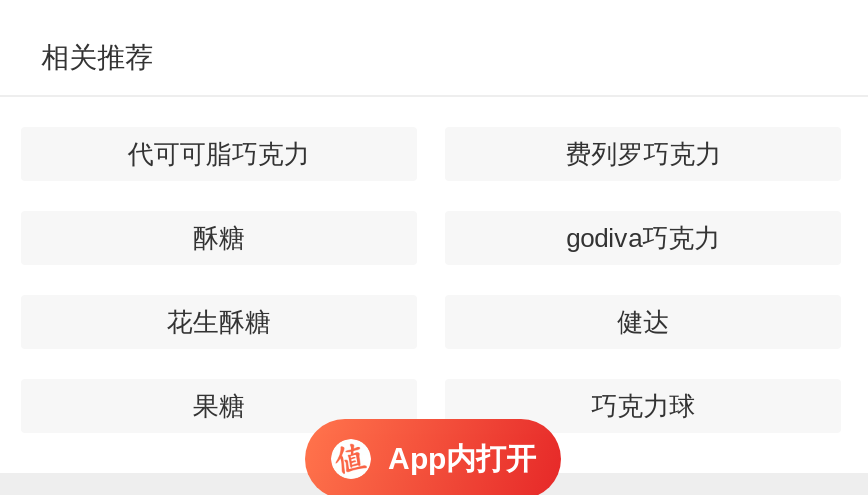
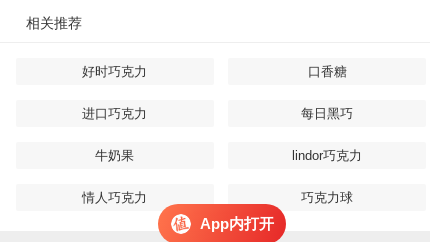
- 代可可脂巧克力
- 费列罗巧克力
+ 好时巧克力
+ 口香糖

- 酥糖
- godiva巧克力
+ 进口巧克力
+ 每日黑巧

- 花生酥糖
- 健达
+ 牛奶果
+ lindor巧克力

- 果糖
+ 情人巧克力
